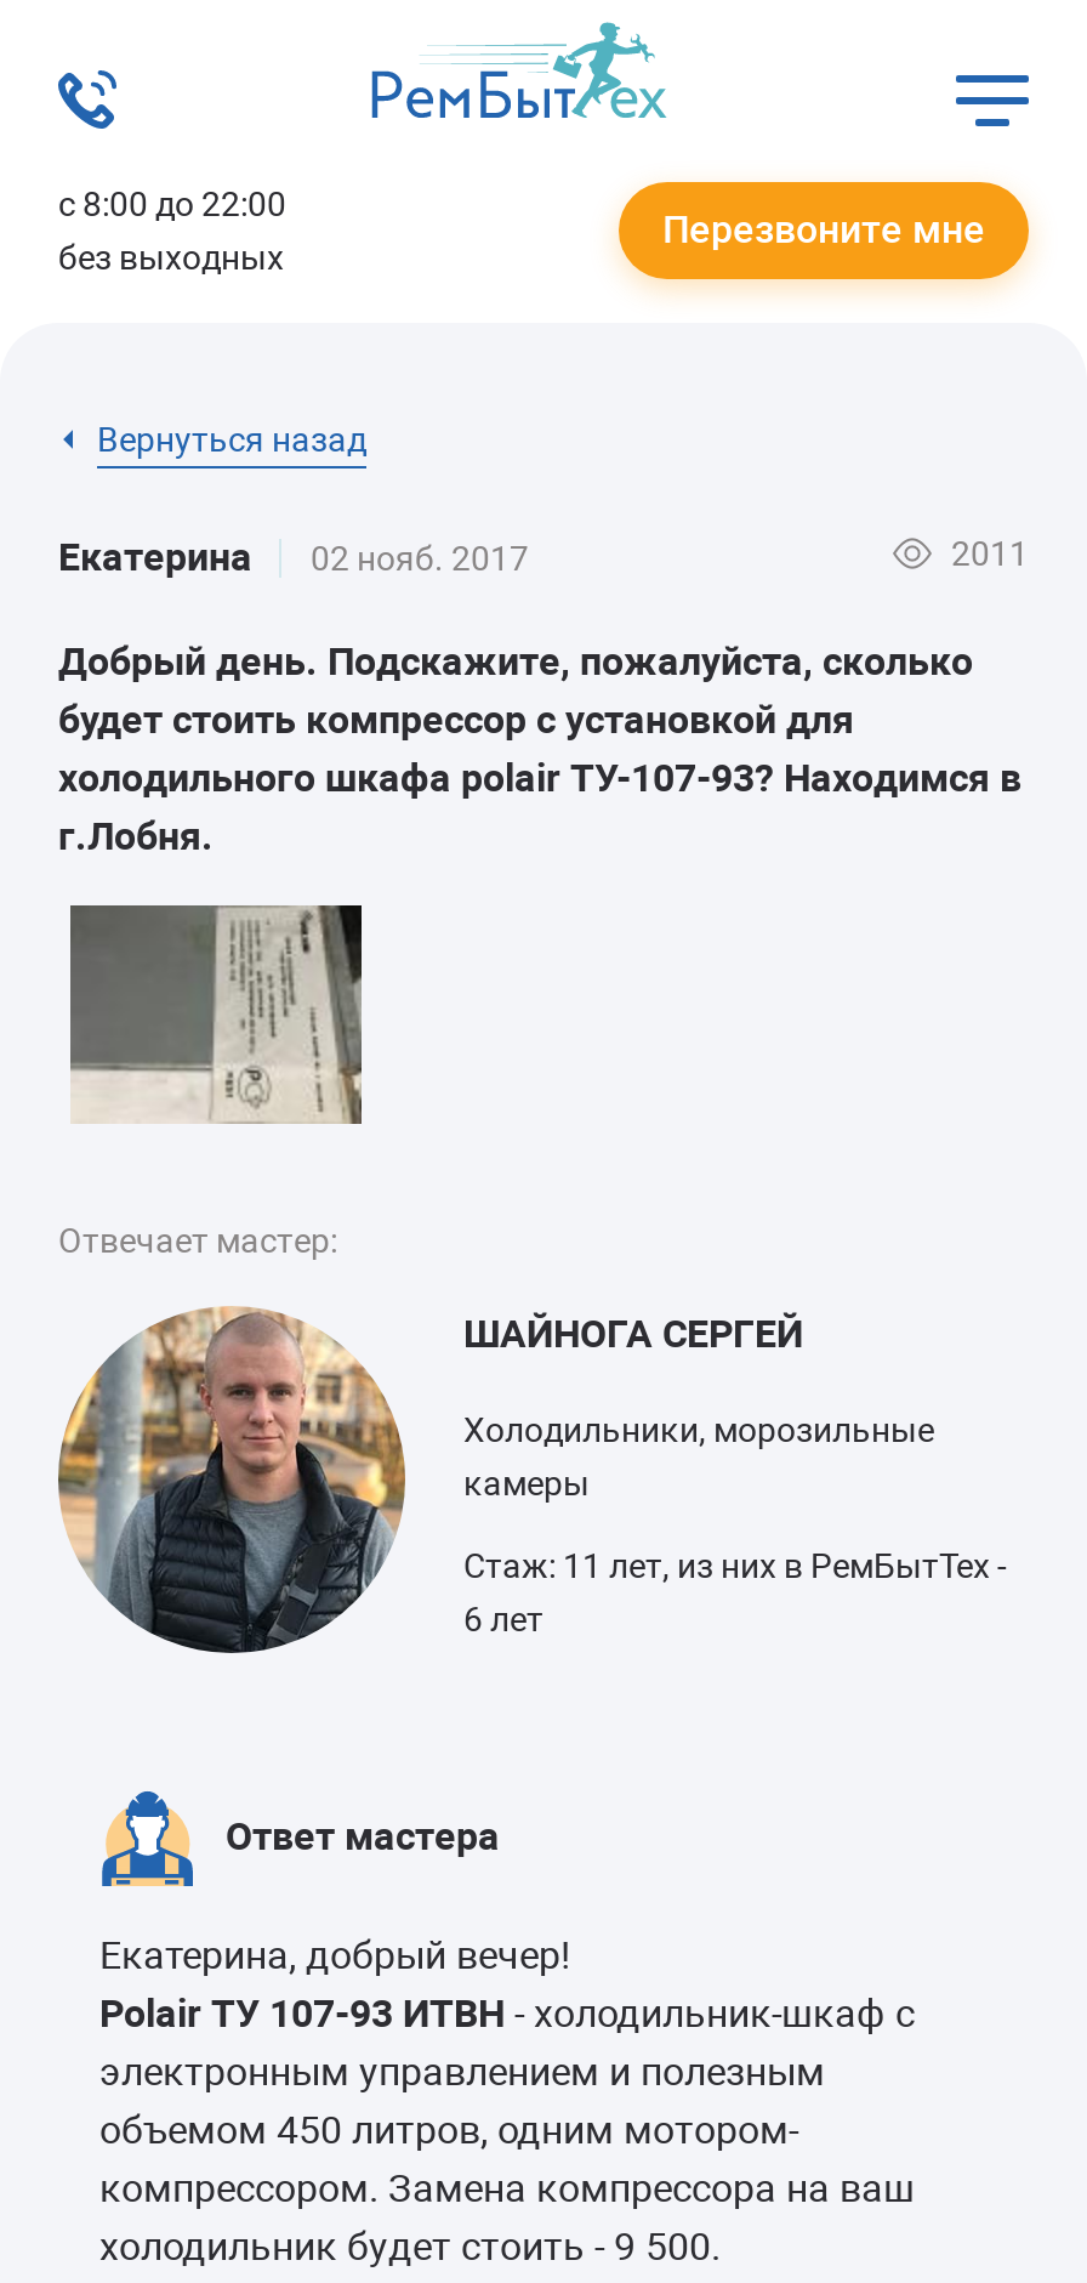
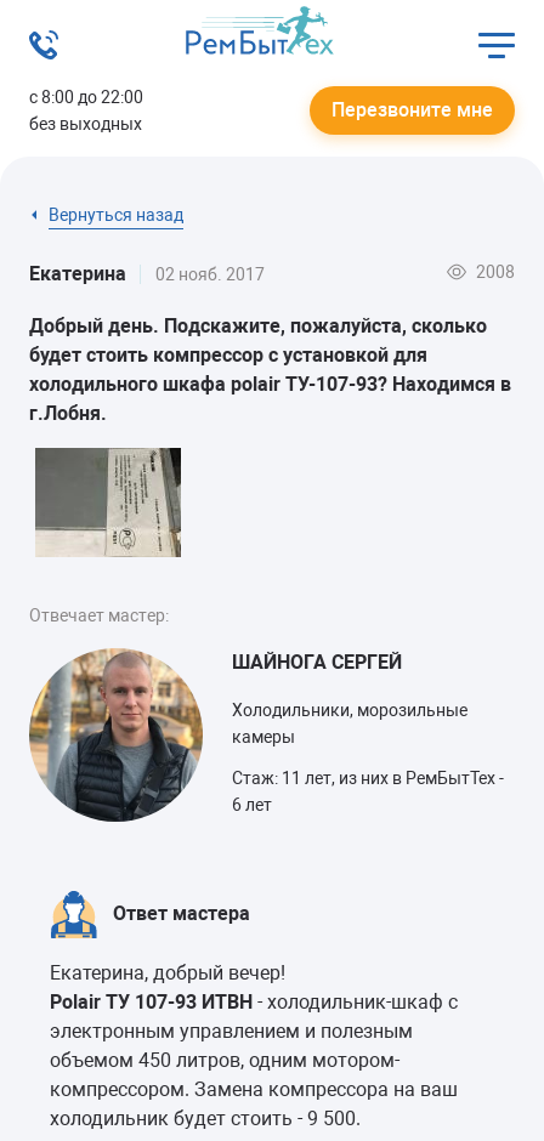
- 2011
+ 2008
